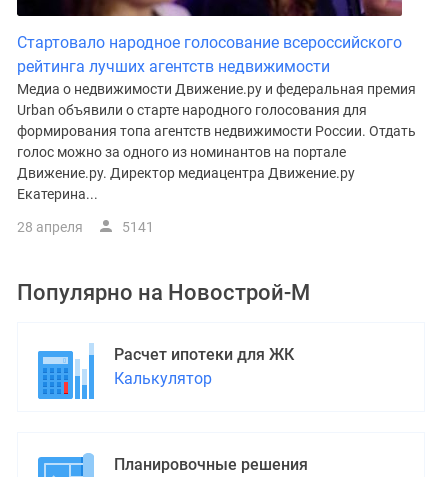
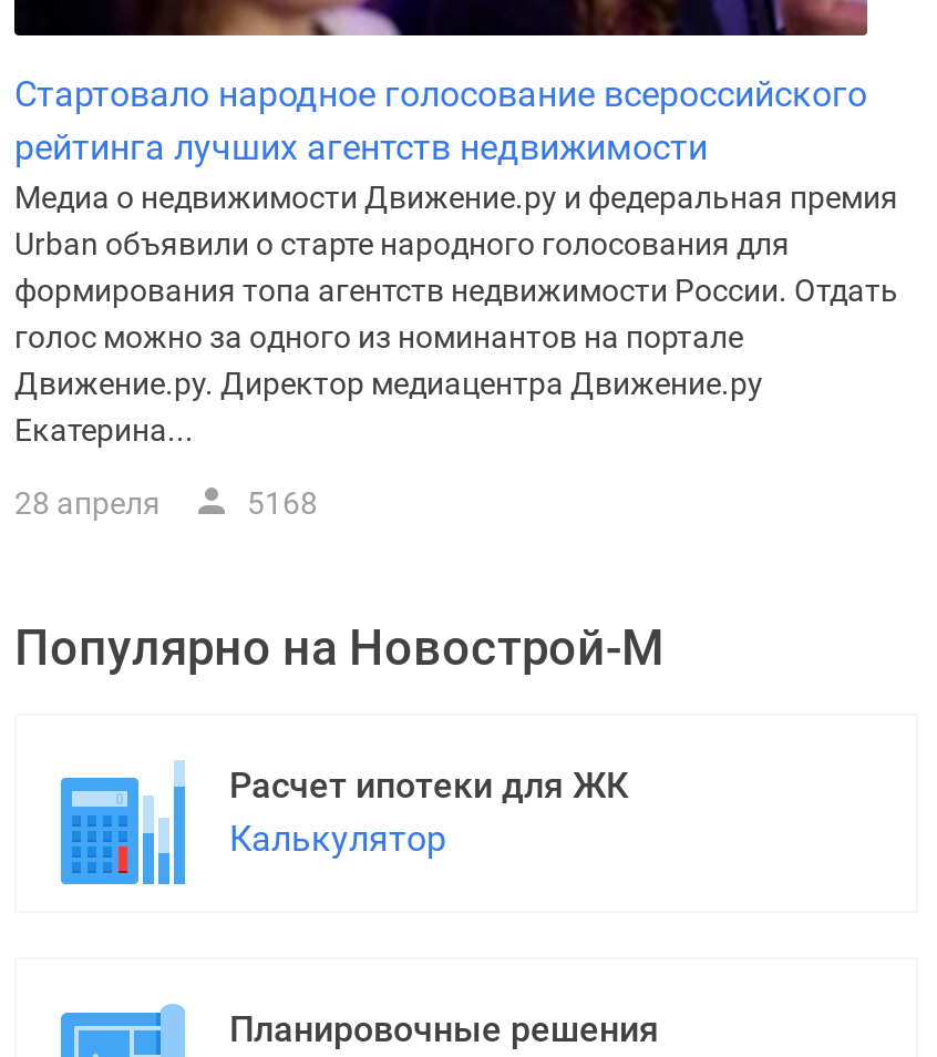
- 5141
+ 5168
